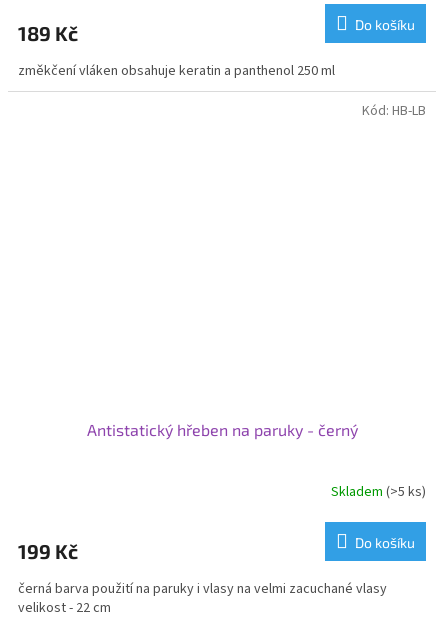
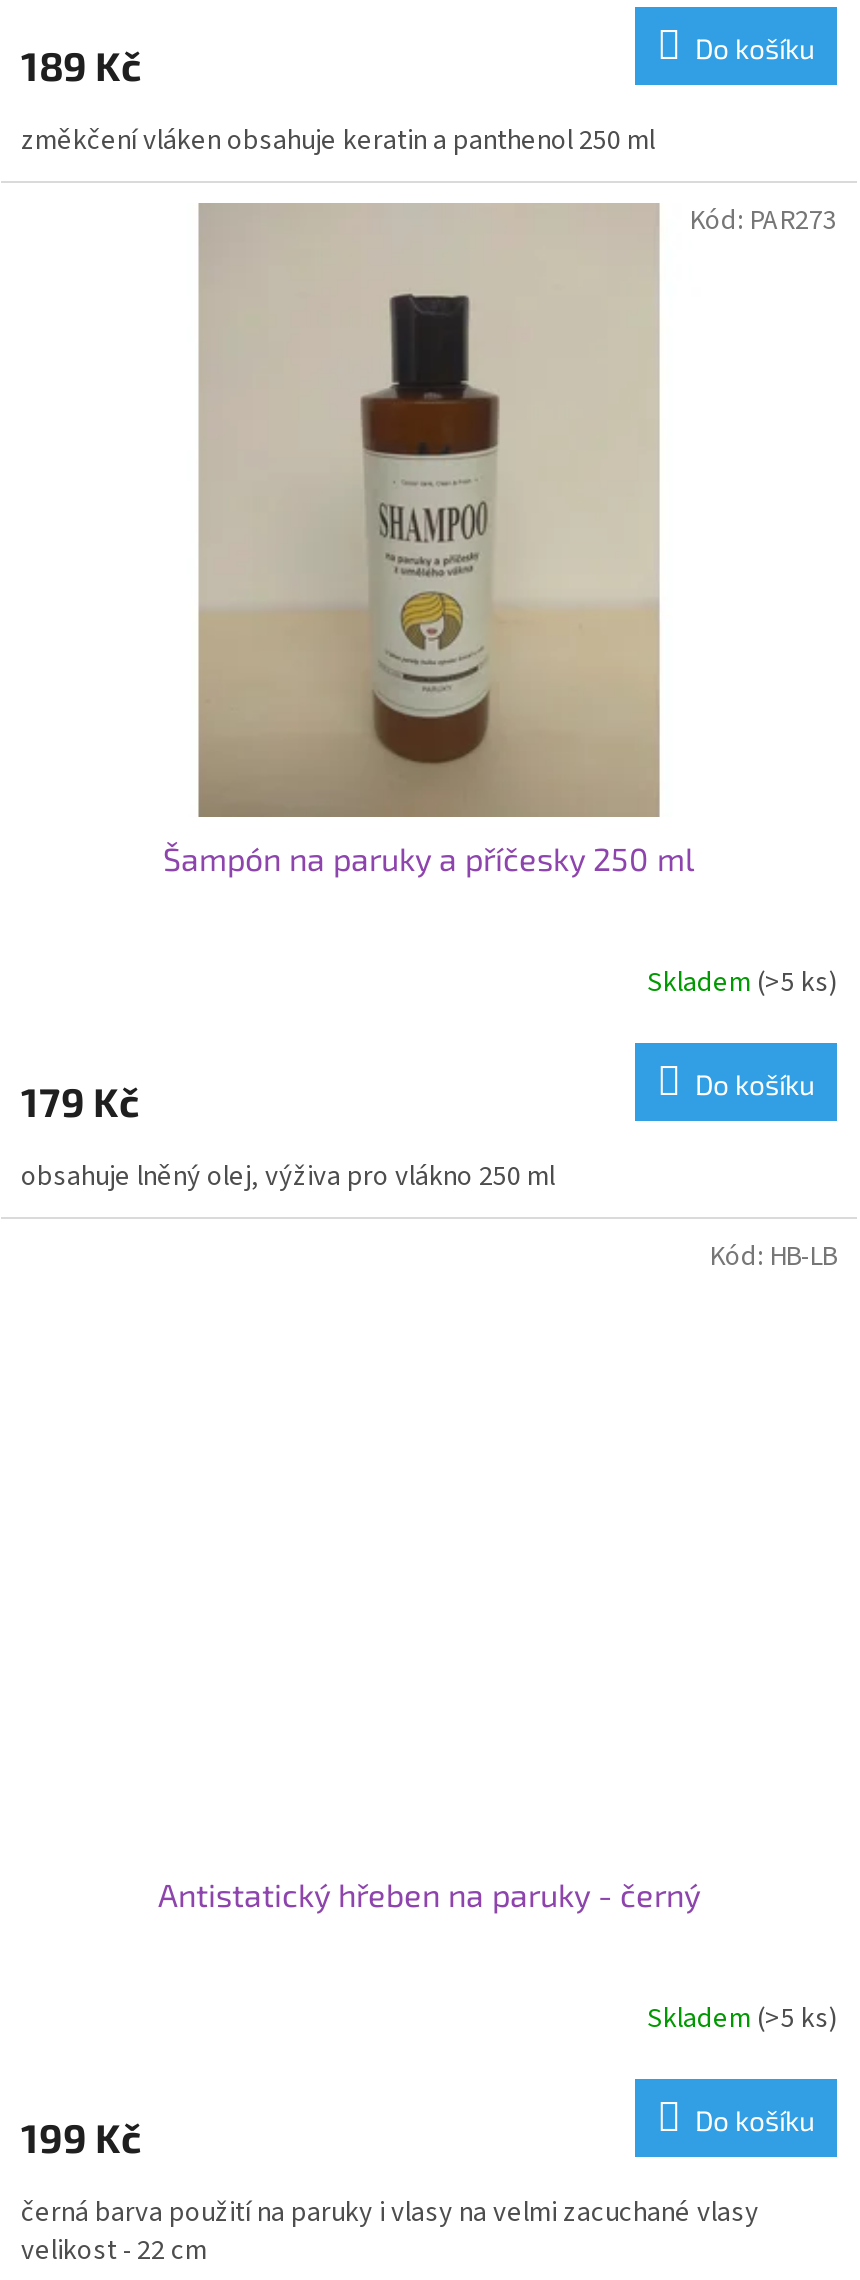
+ [image]
+ Šampón na paruky a příčesky 250 ml
+ Skladem (>5 ks)
+ 179 Kč
+ Do košíku
+ obsahuje lněný olej, výživa pro vlákno 250 ml

+ Kód: PAR273
